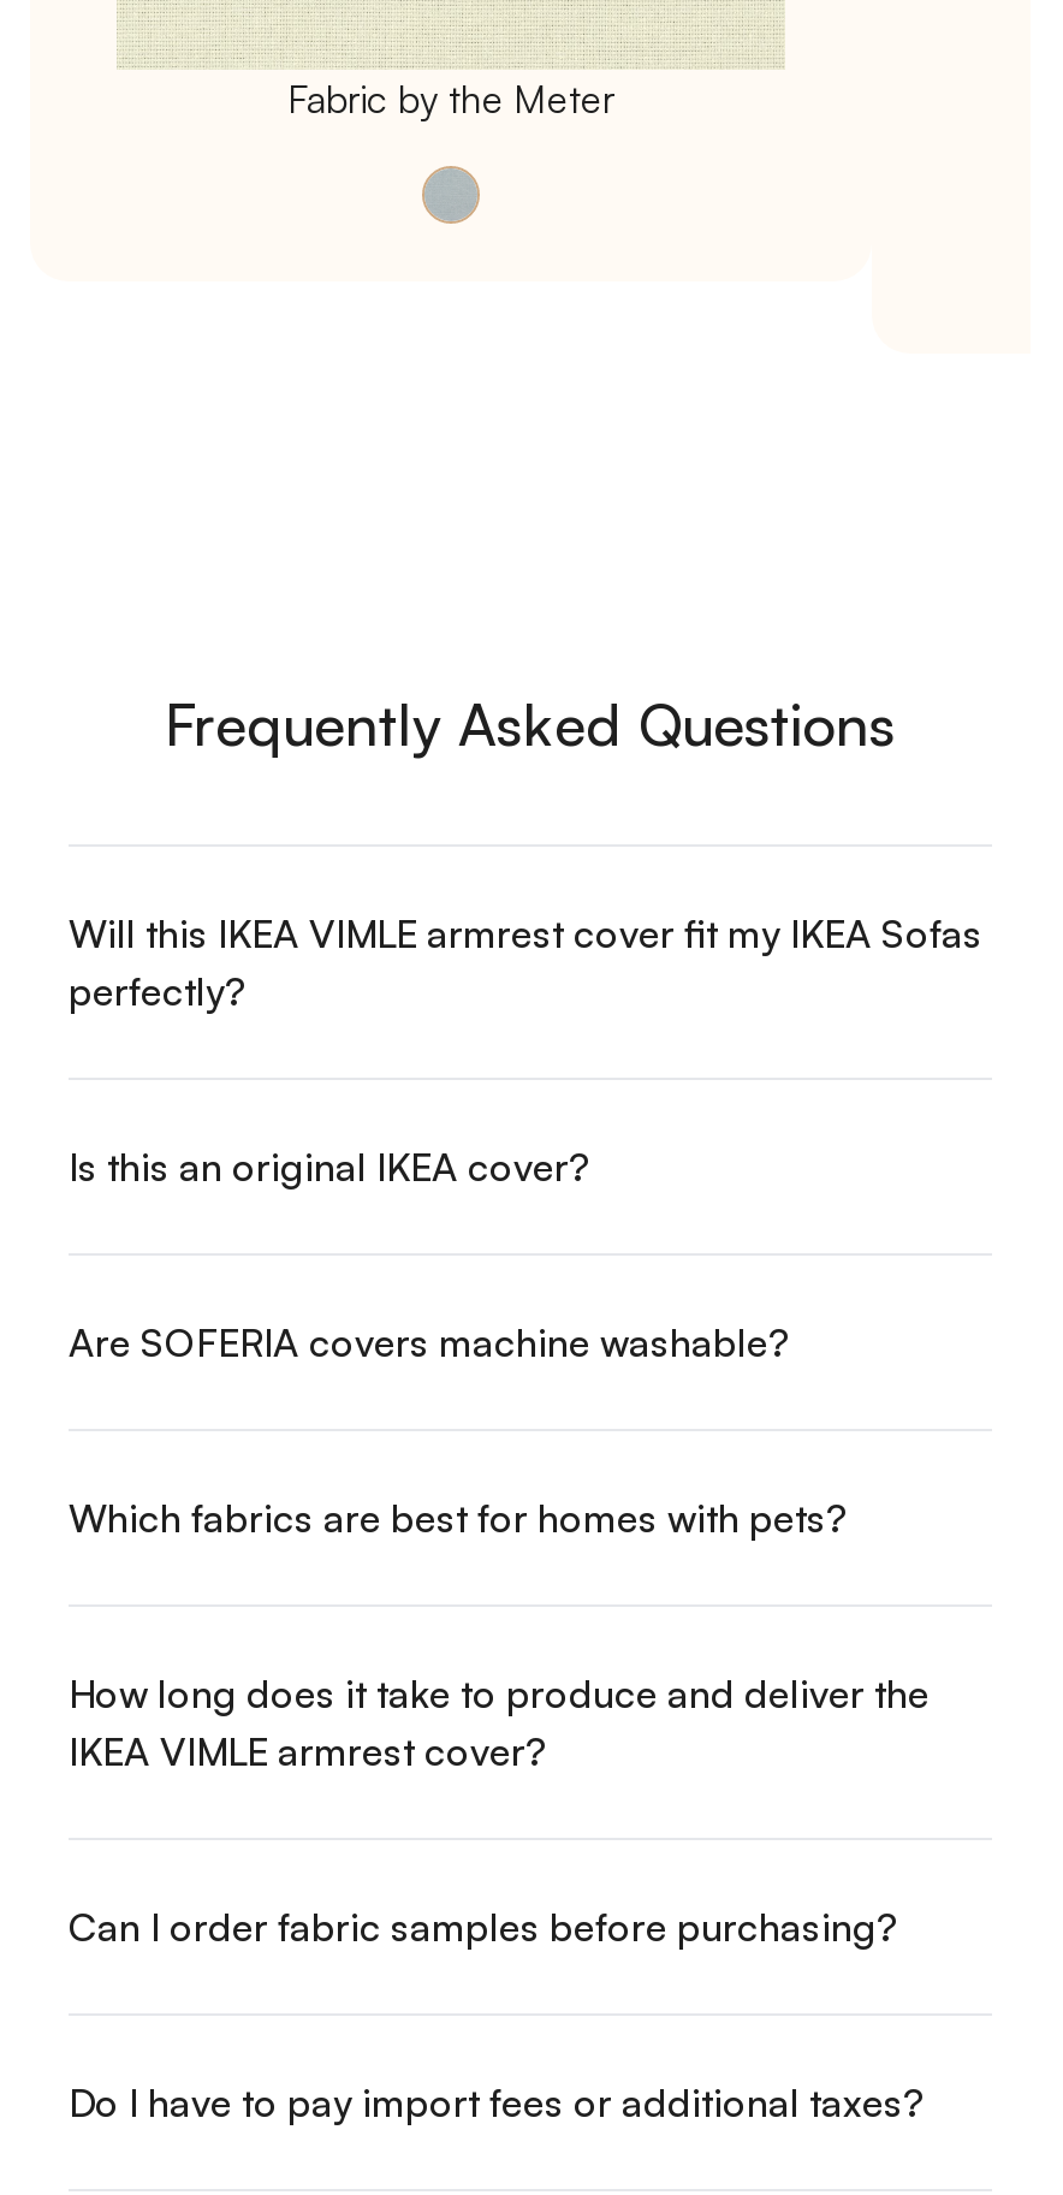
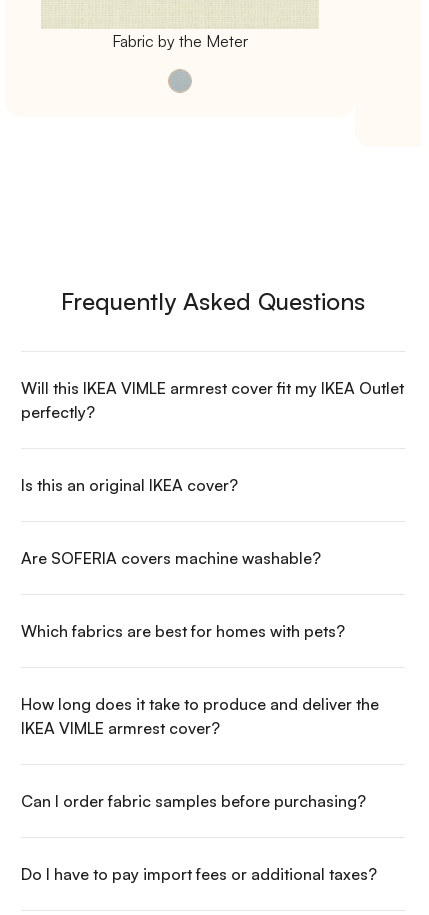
- Will this IKEA VIMLE armrest cover fit my IKEA Sofas
+ Will this IKEA VIMLE armrest cover fit my IKEA Outlet
